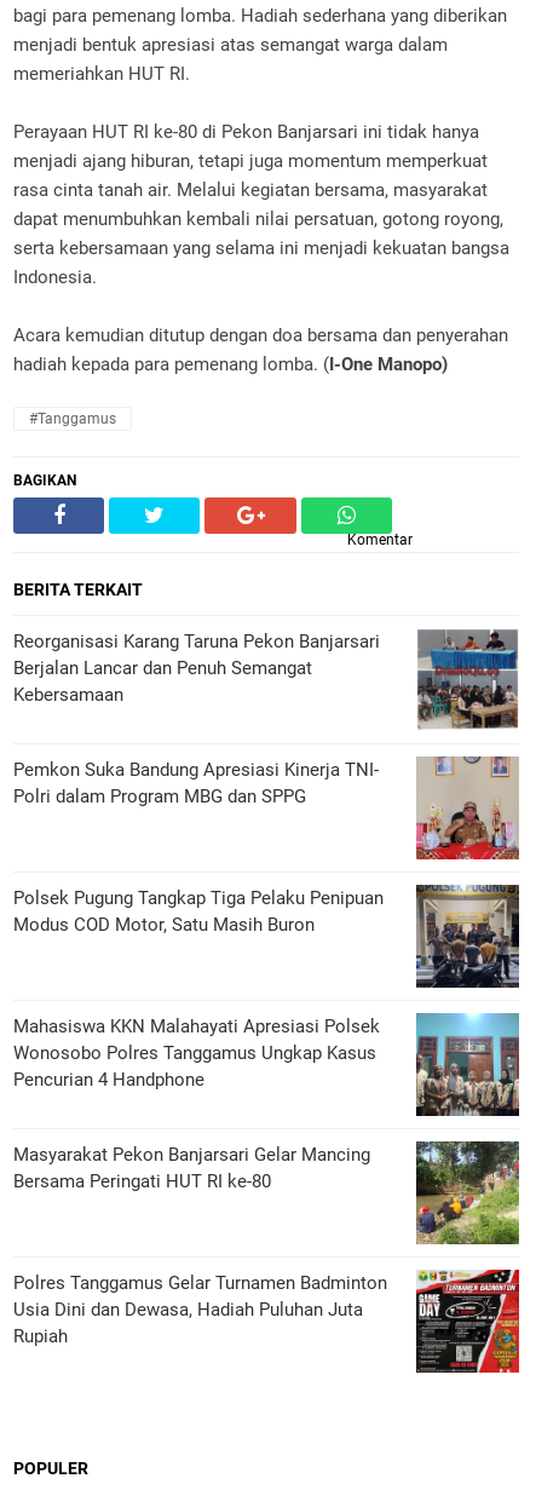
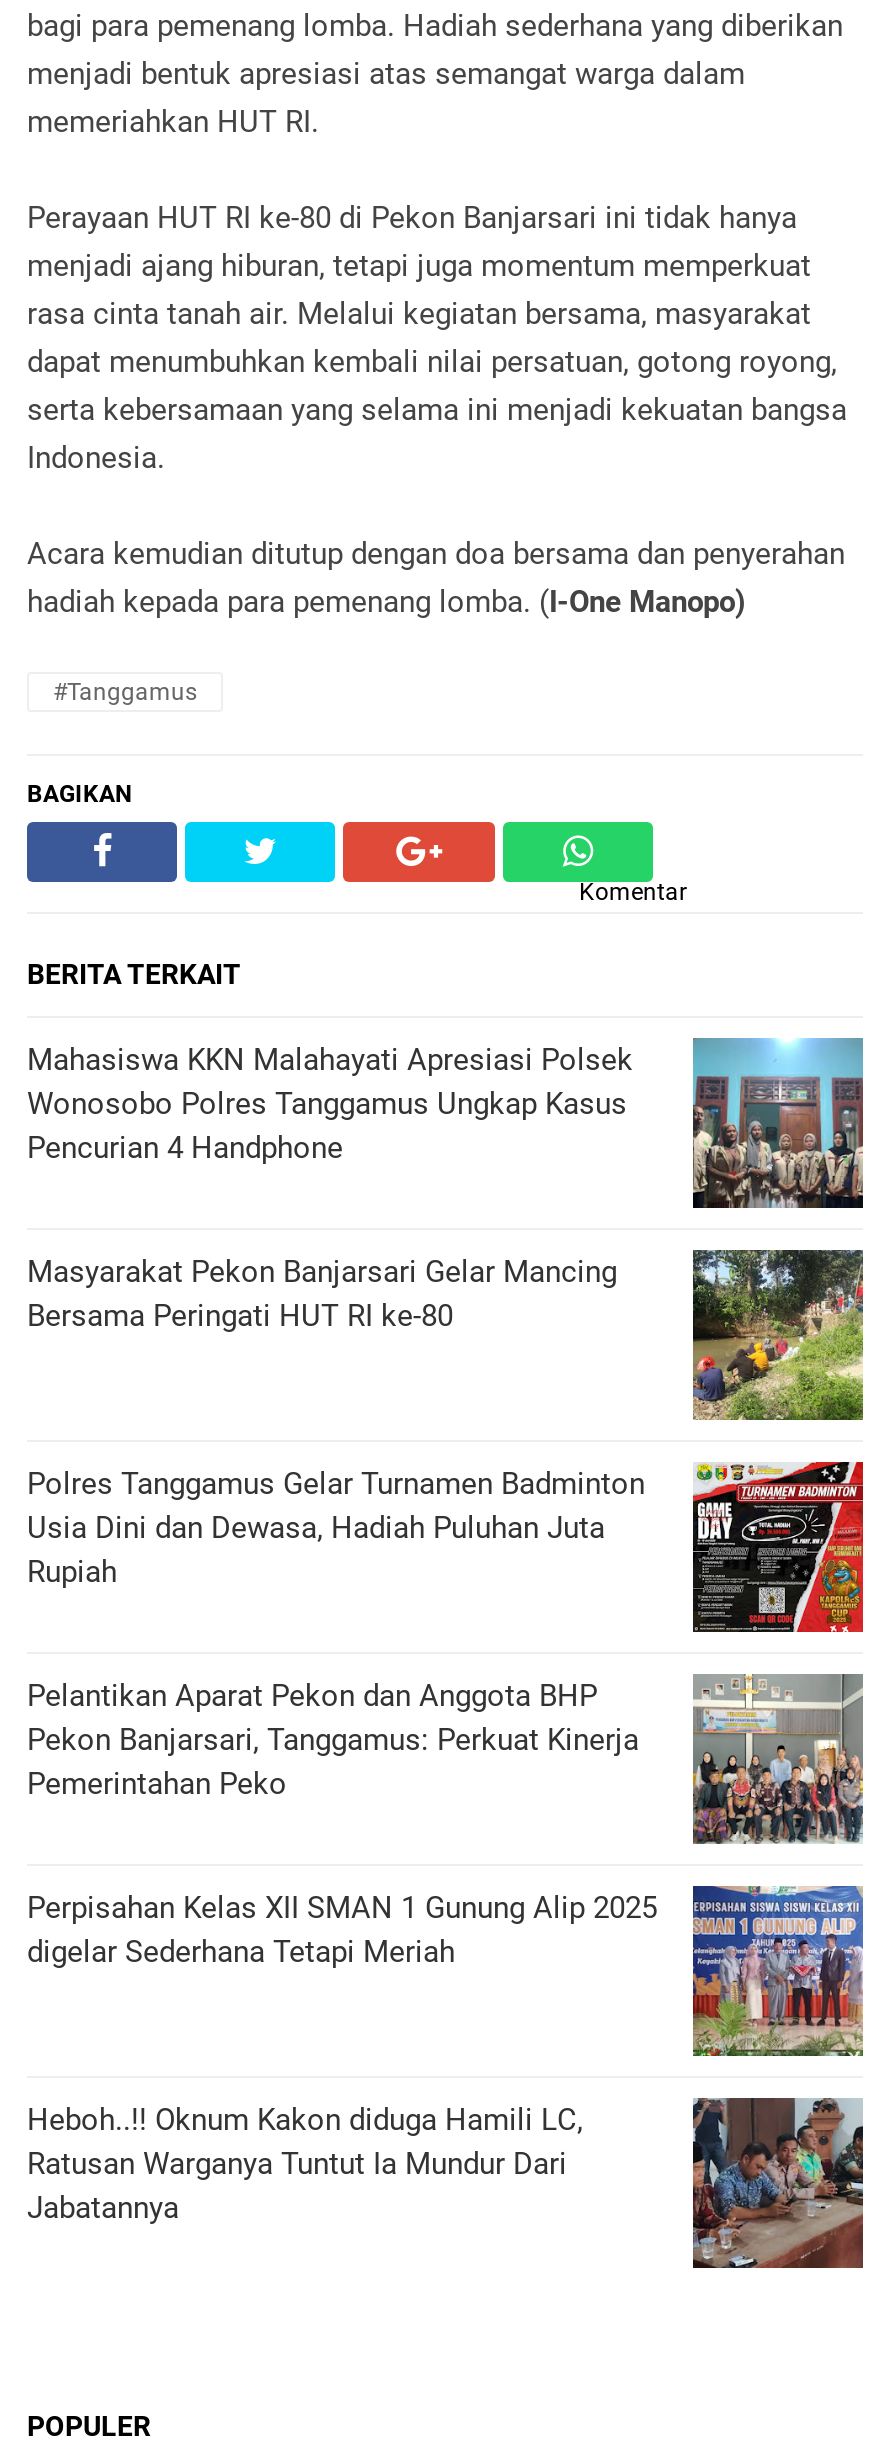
- [image]
- Reorganisasi Karang Taruna Pekon Banjarsari
- Berjalan Lancar dan Penuh Semangat
- Kebersamaan
- Pemkon Suka Bandung Apresiasi Kinerja TNI-
- Polri dalam Program MBG dan SPPG

- [image]

- [image]
- Polsek Pugung Tangkap Tiga Pelaku Penipuan
- Modus COD Motor, Satu Masih Buron

moved up: [image] | Mahasiswa KKN Malahayati Apresiasi Polsek | Wonosobo Polres Tanggamus Ungkap Kasus | ... | Usia Dini dan Dewasa, Hadiah Puluhan Juta | Rupiah

+ [image]
+ Pelantikan Aparat Pekon dan Anggota BHP
+ Pekon Banjarsari, Tanggamus: Perkuat Kinerja
+ Pemerintahan Peko
+ Perpisahan Kelas XII SMAN 1 Gunung Alip 2025
+ digelar Sederhana Tetapi Meriah

+ Heboh..!! Oknum Kakon diduga Hamili LC,
+ Ratusan Warganya Tuntut Ia Mundur Dari
+ Jabatannya

+ [image]

+ [image]
